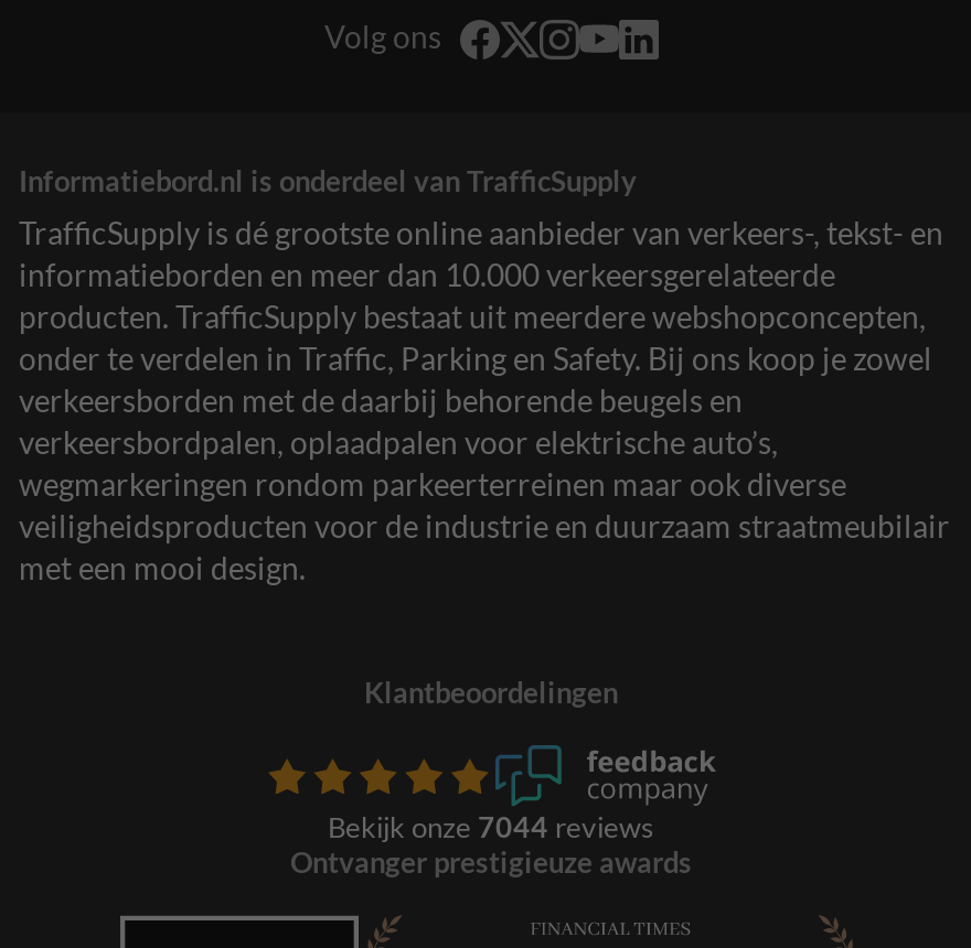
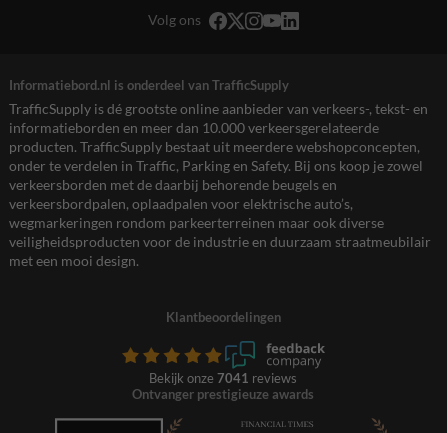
- Bekijk onze 7044 reviews
+ Bekijk onze 7041 reviews
